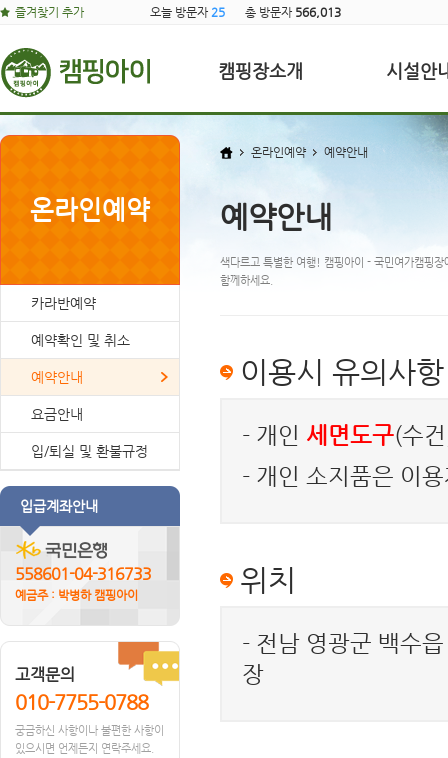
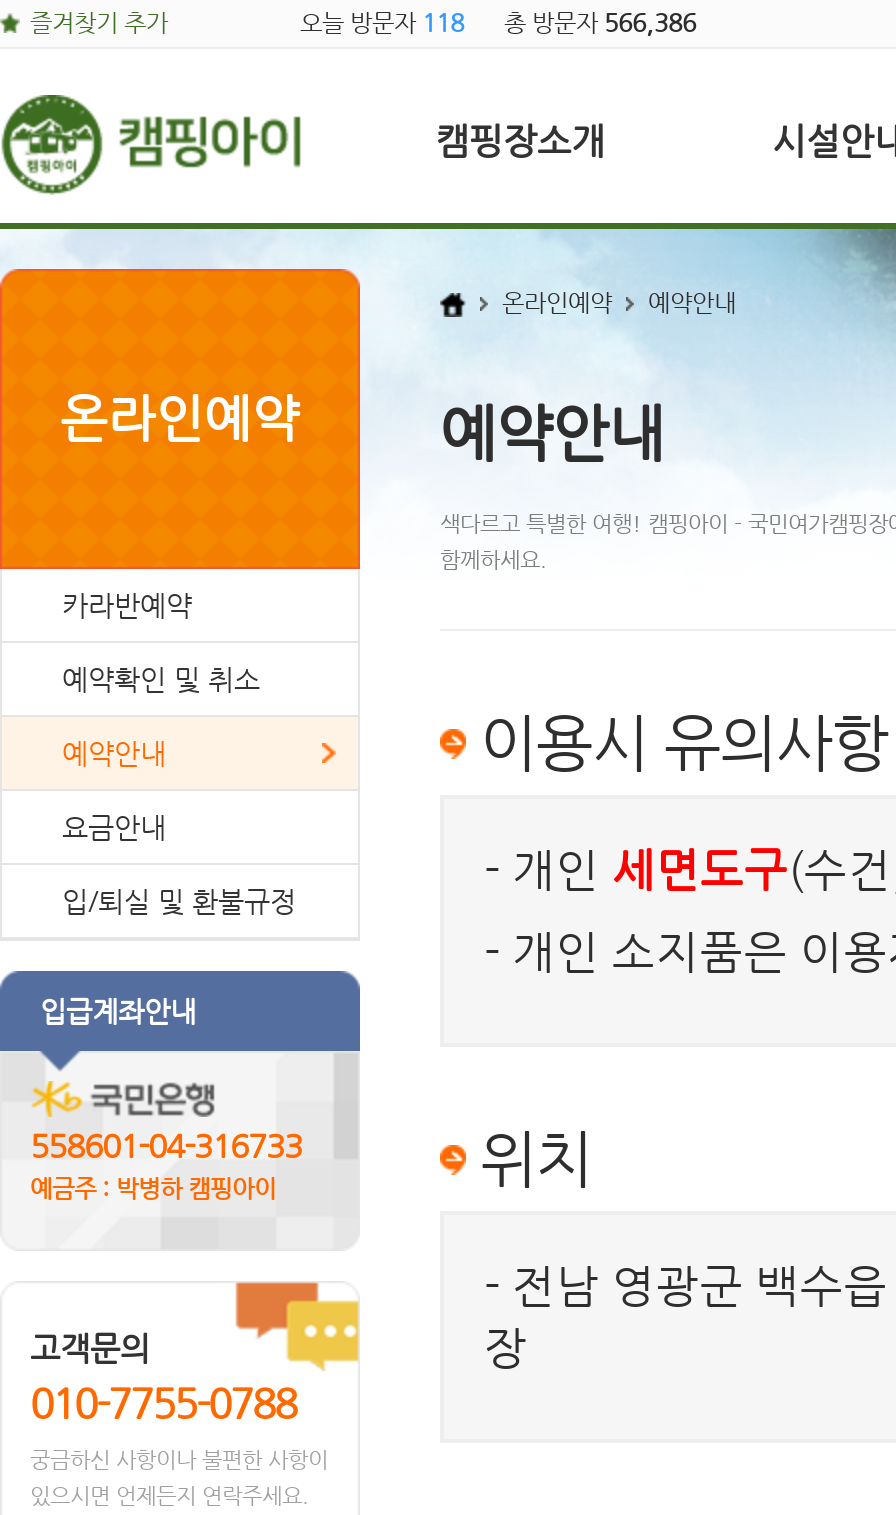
- 오늘 방문자 25
+ 오늘 방문자 118

- 총 방문자 566,013
+ 총 방문자 566,386
